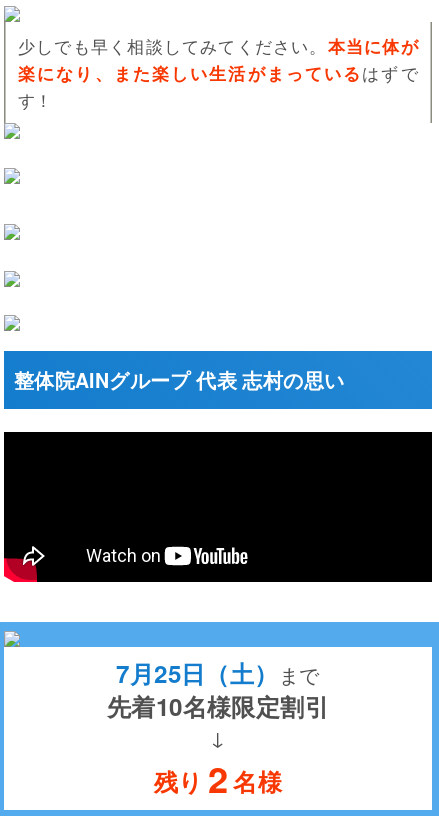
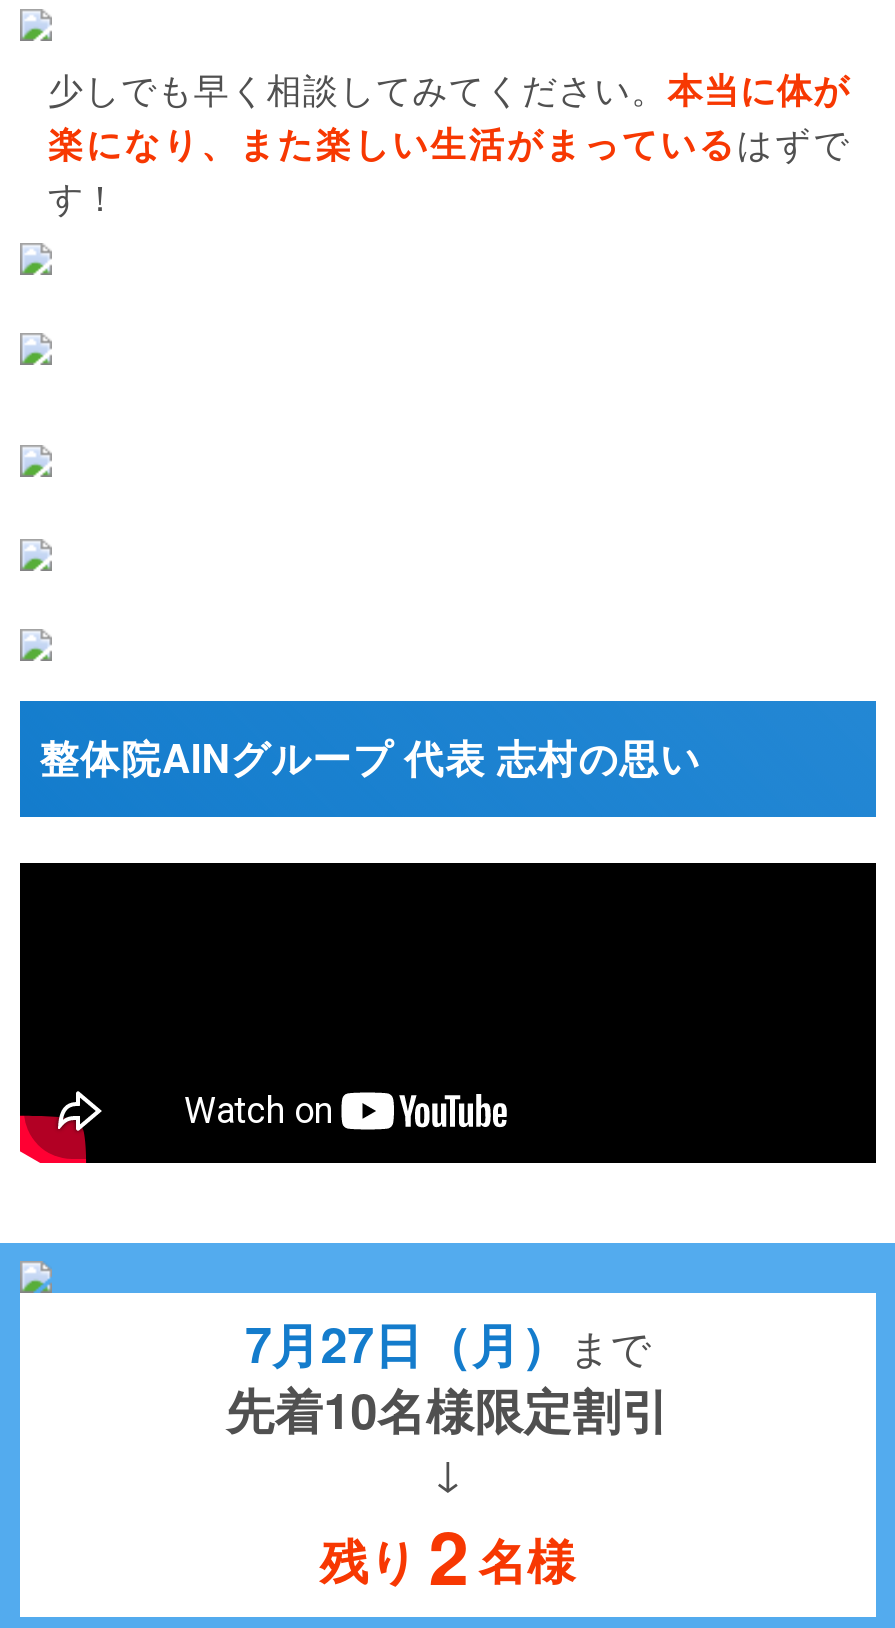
- 7月25日（土）まで
+ 7月27日（月）まで
